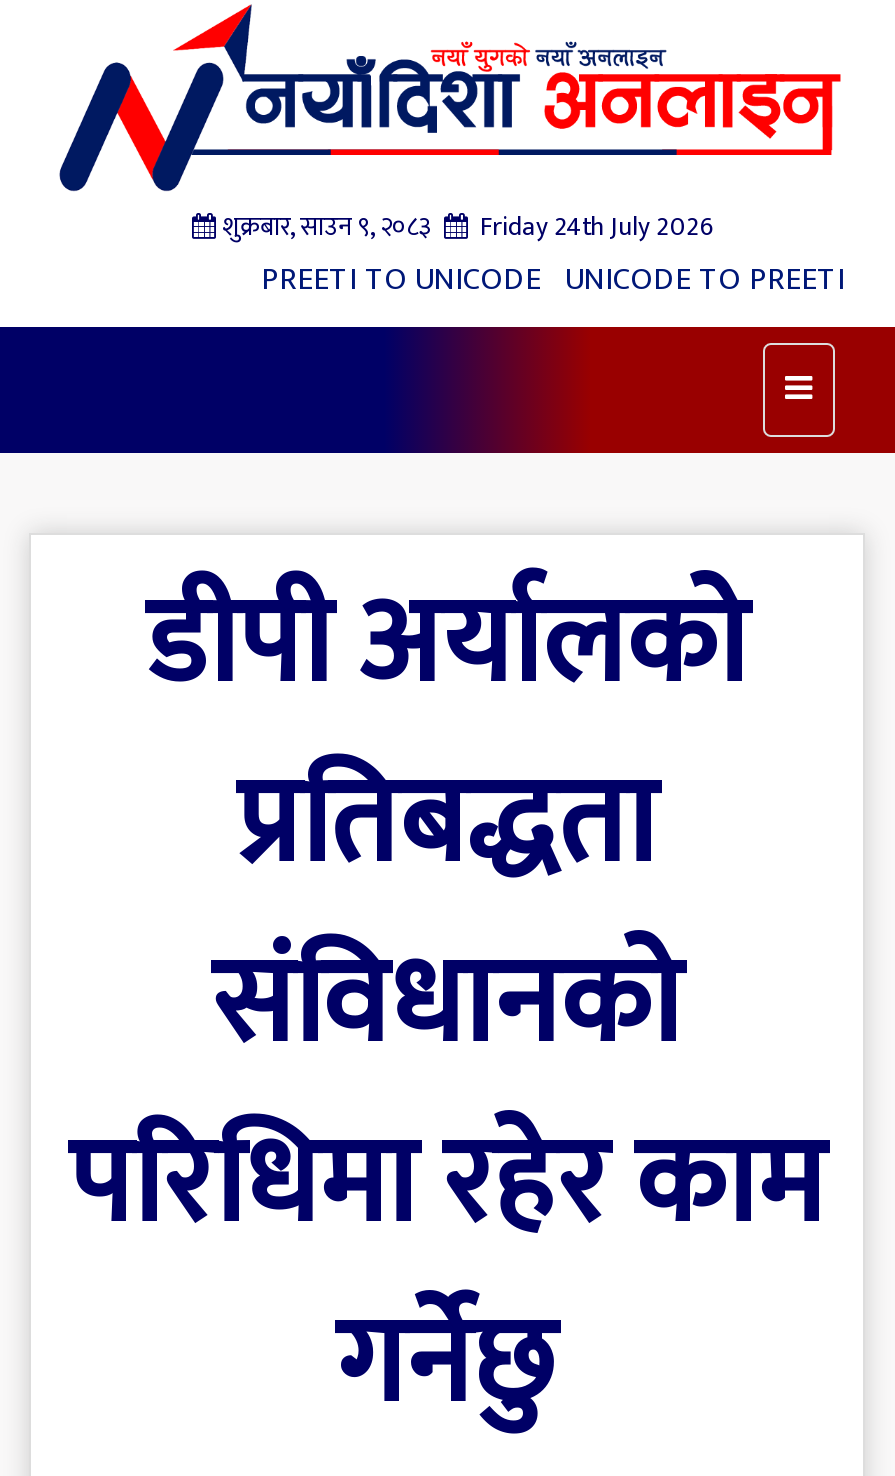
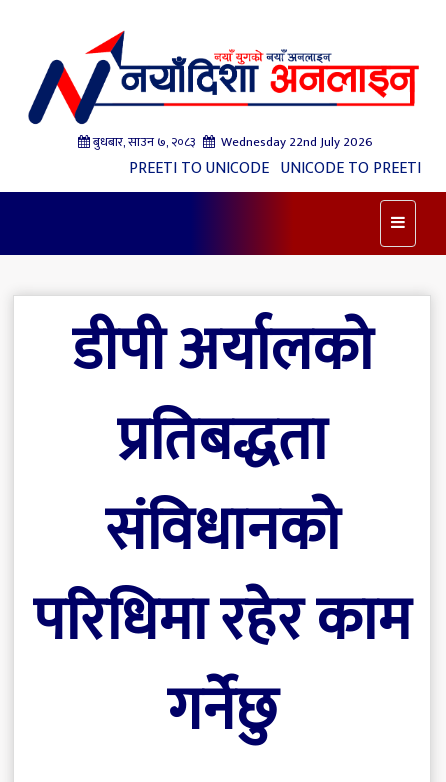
- शुक्रबार, साउन ९, २०८३
+ बुधबार, साउन ७, २०८३

- Friday 24th July 2026
+ Wednesday 22nd July 2026
